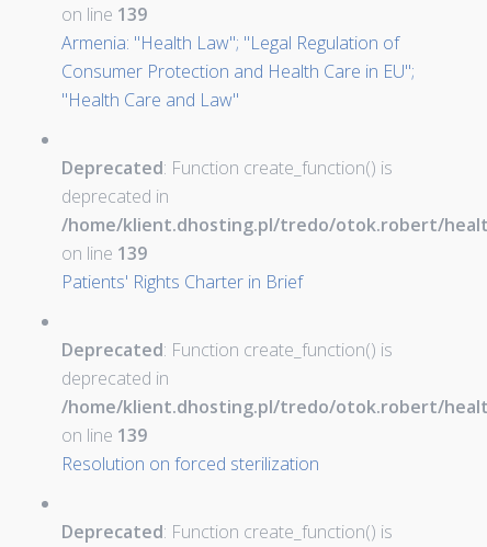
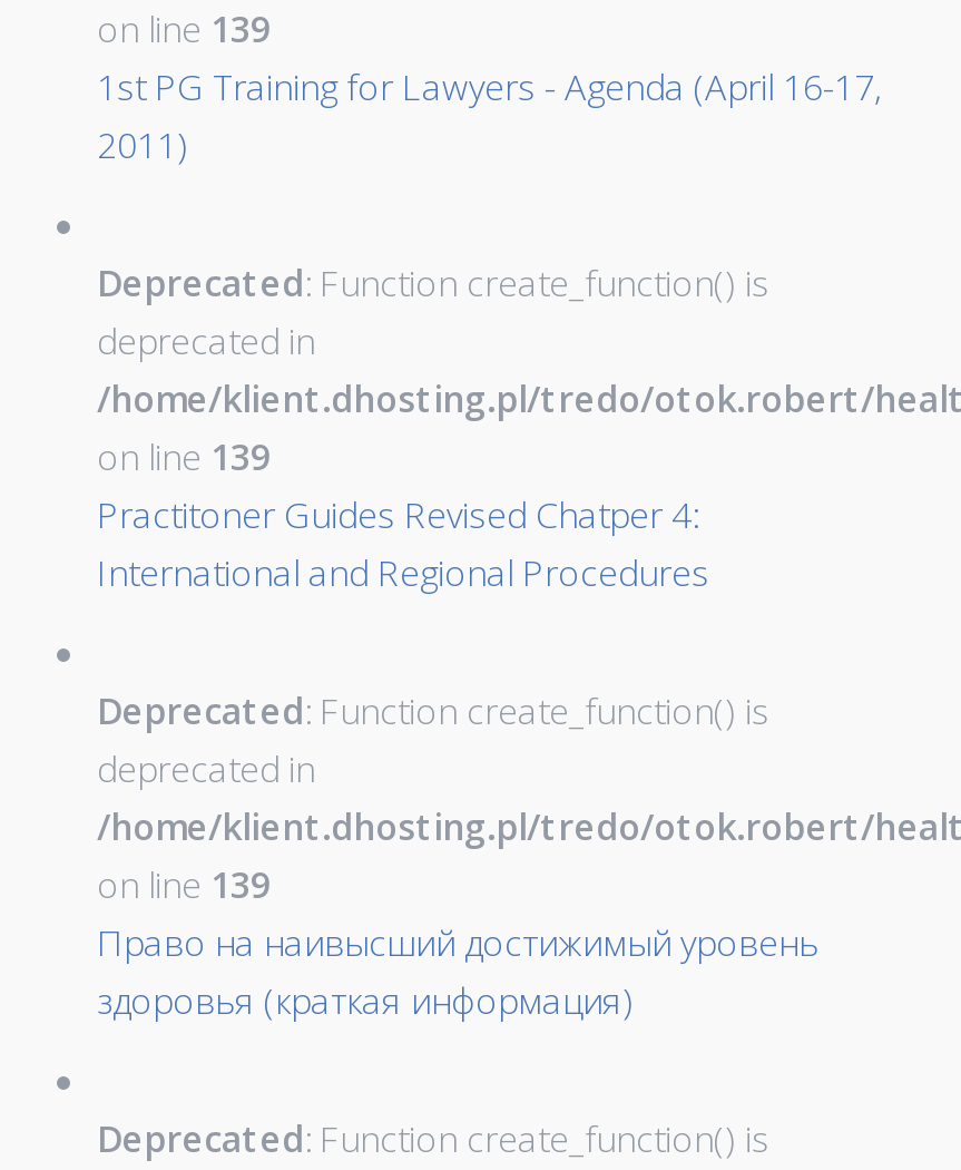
- Armenia: "Health Law"; "Legal Regulation of
- Consumer Protection and Health Care in EU";
- "Health Care and Law"
+ 1st PG Training for Lawyers - Agenda (April 16-17,
+ 2011)

moved up: Deprecated: Function create_function() is | deprecated in | on line 139

- Patients' Rights Charter in Brief
+ Practitoner Guides Revised Chatper 4:
+ International and Regional Procedures

- Resolution on forced sterilization
+ Право на наивысший достижимый уровень
+ здоровья (краткая информация)
